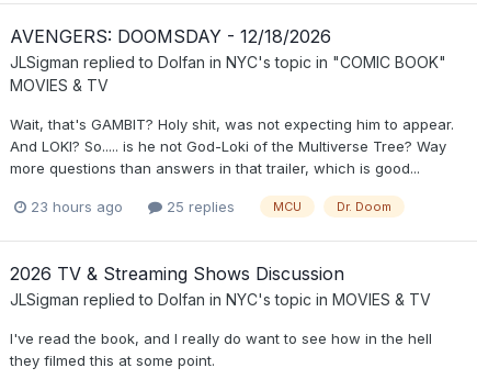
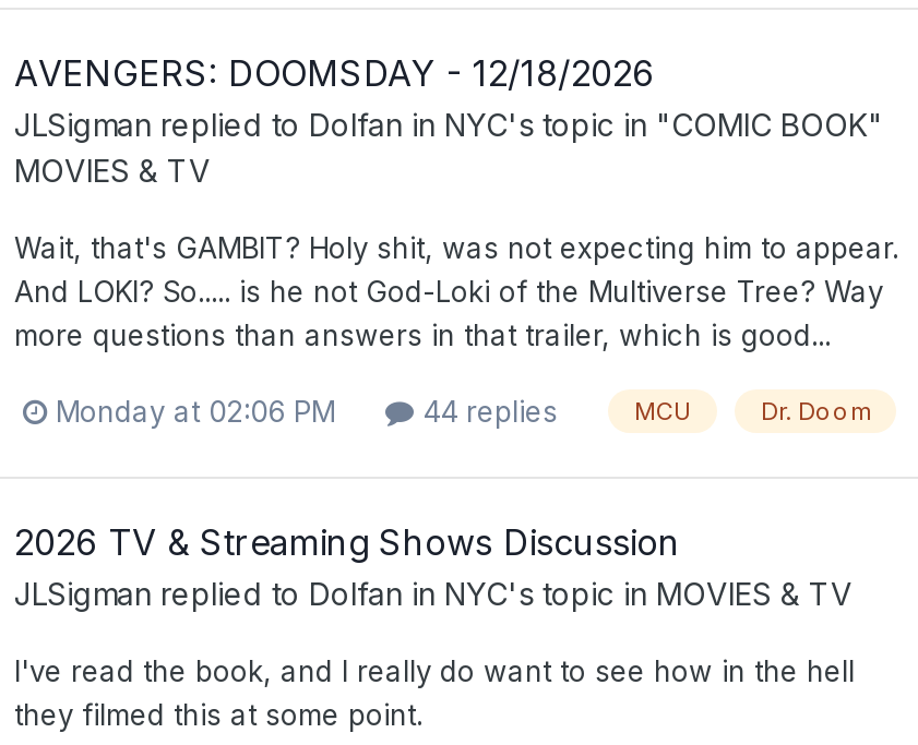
- 23 hours ago
- 25 replies
+ Monday at 02:06 PM
+ 44 replies
